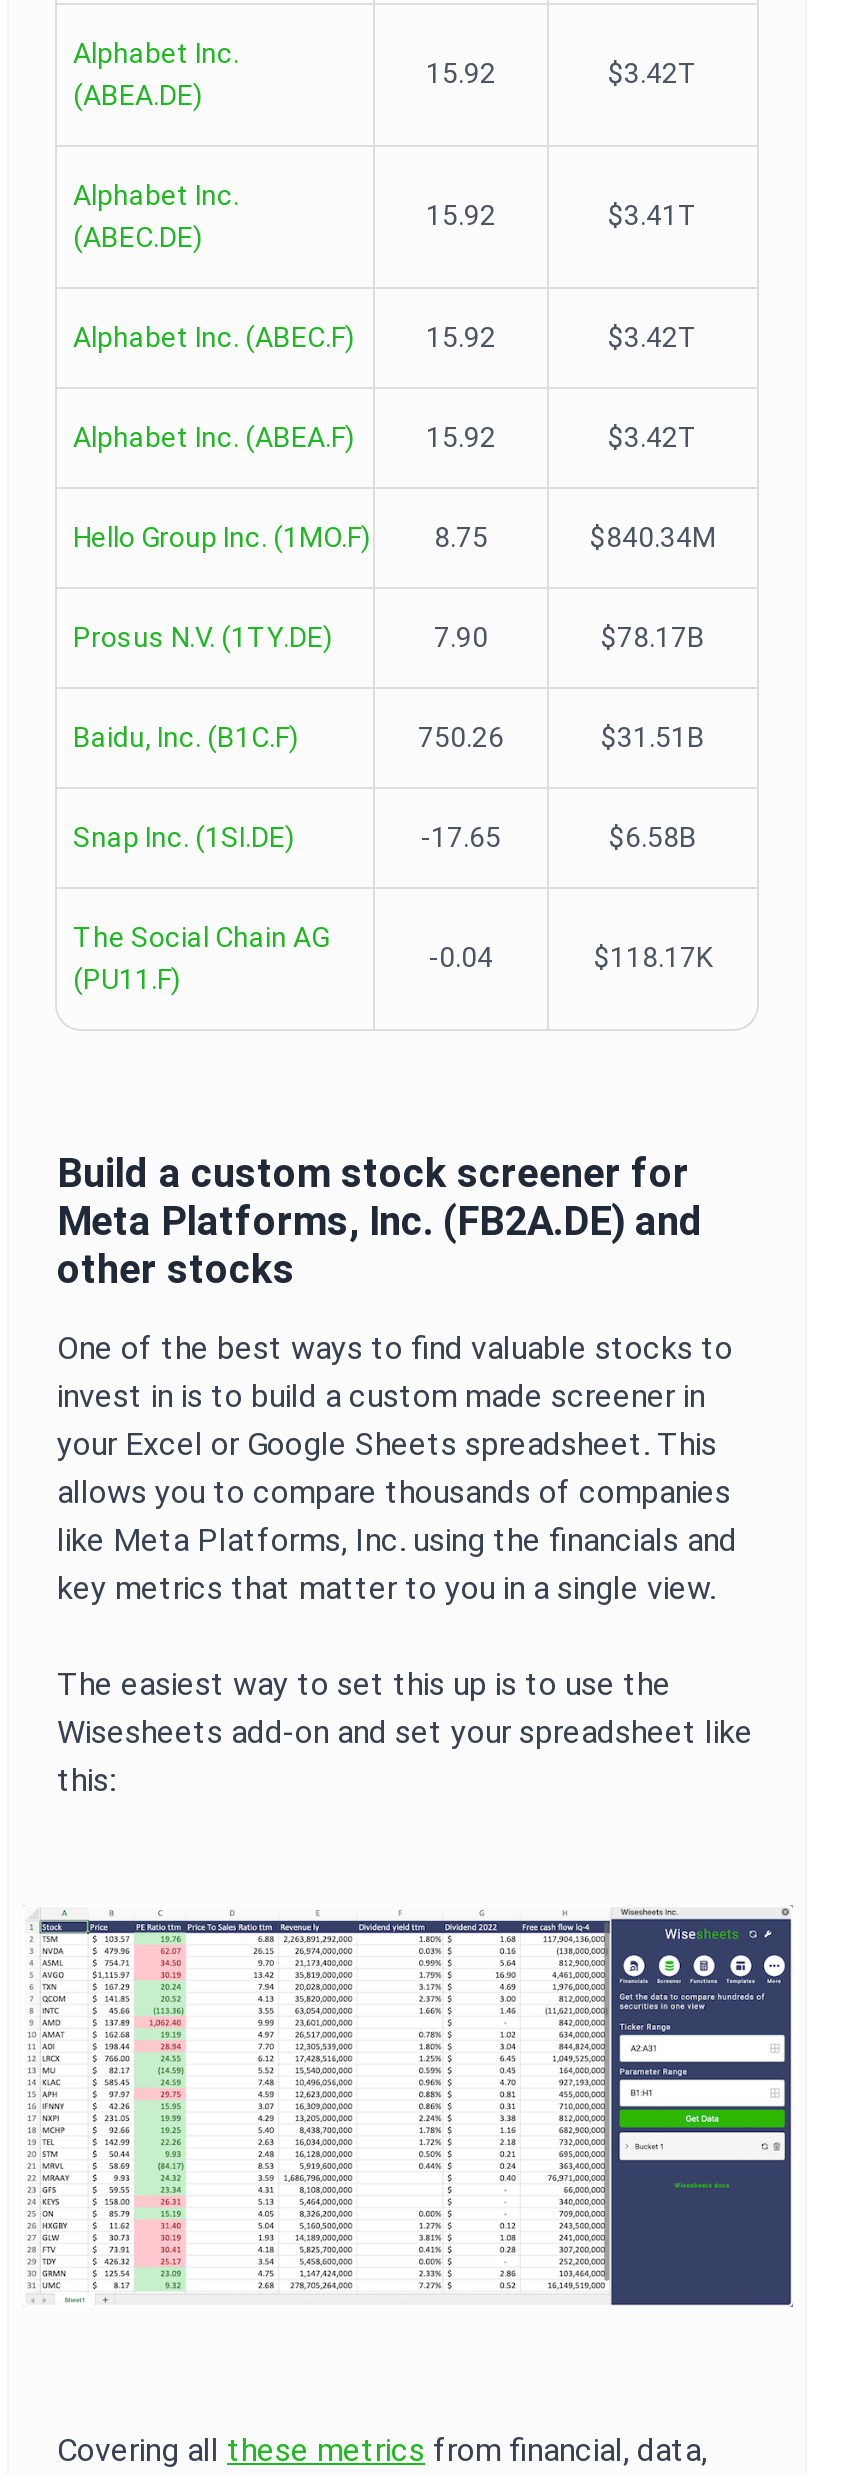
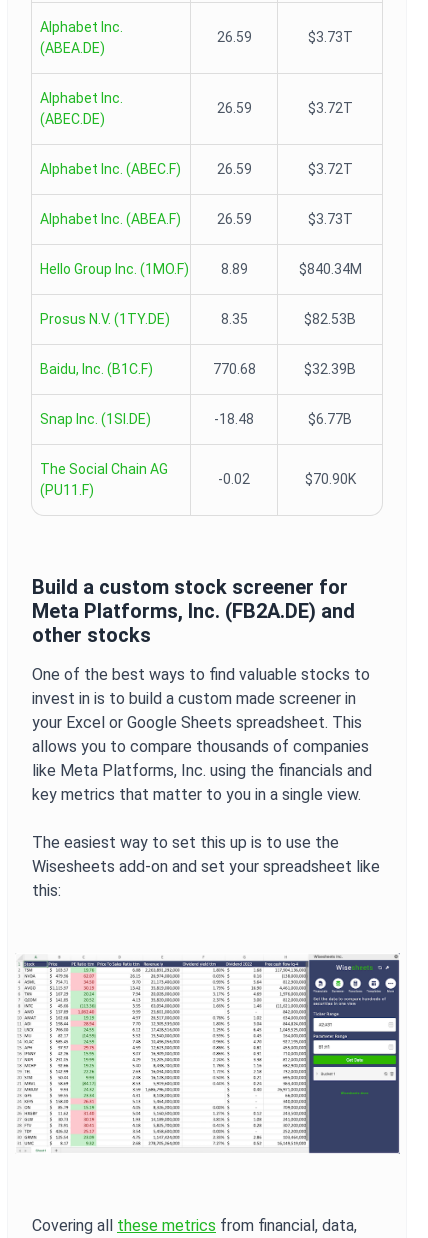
- 15.92
- $3.42T
+ 26.59
+ $3.73T

- 15.92
- $3.41T
+ 26.59
+ $3.72T

- 15.92
- $3.42T
+ 26.59
+ $3.72T

- 15.92
- $3.42T
+ 26.59
+ $3.73T

- Hello Group Inc. (1MO.F) 8.75
+ Hello Group Inc. (1MO.F) 8.89

- 7.90
- $78.17B
+ 8.35
+ $82.53B

- 750.26
- $31.51B
+ 770.68
+ $32.39B

- -17.65
- $6.58B
+ -18.48
+ $6.77B

- -0.04
- $118.17K
+ -0.02
+ $70.90K
